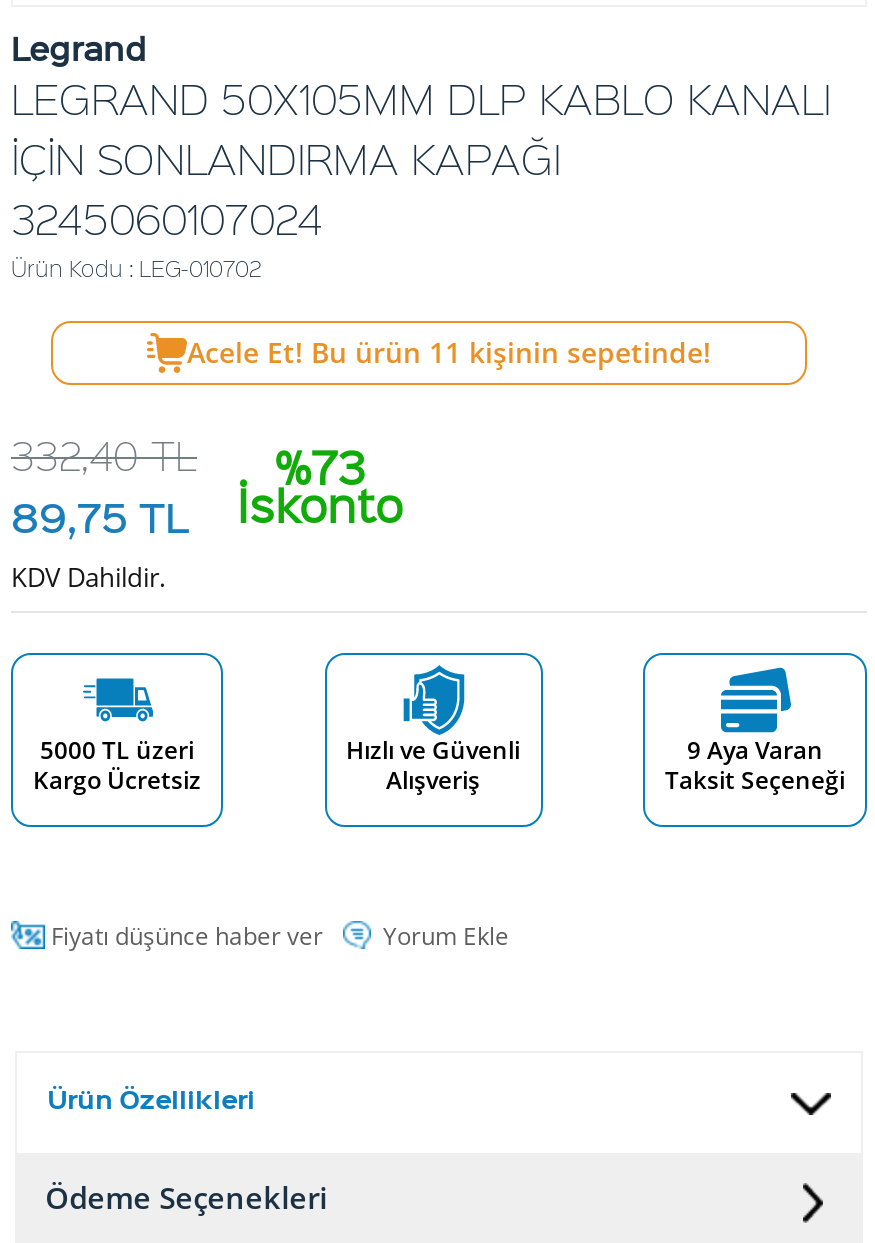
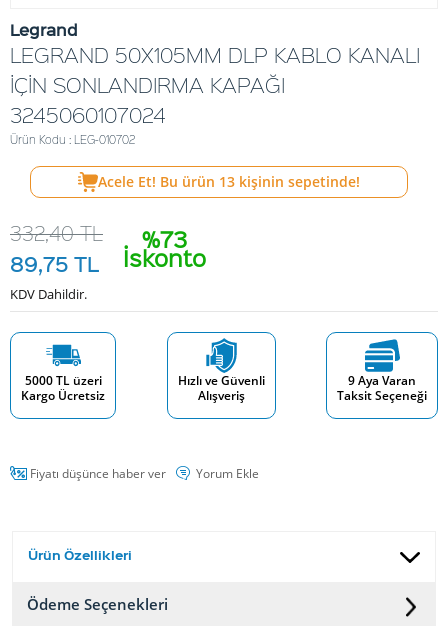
- Acele Et! Bu ürün 11 kişinin sepetinde!
+ Acele Et! Bu ürün 13 kişinin sepetinde!
